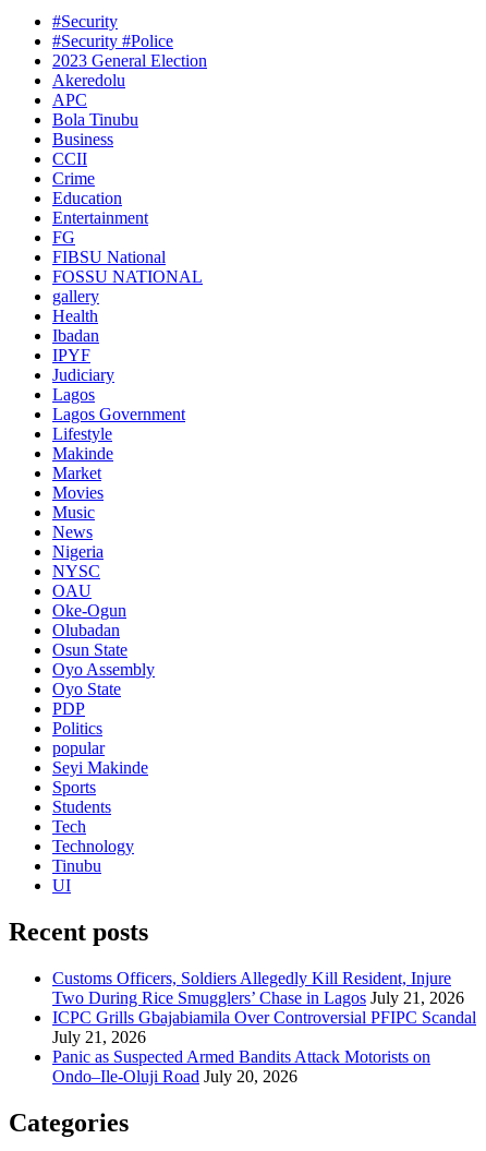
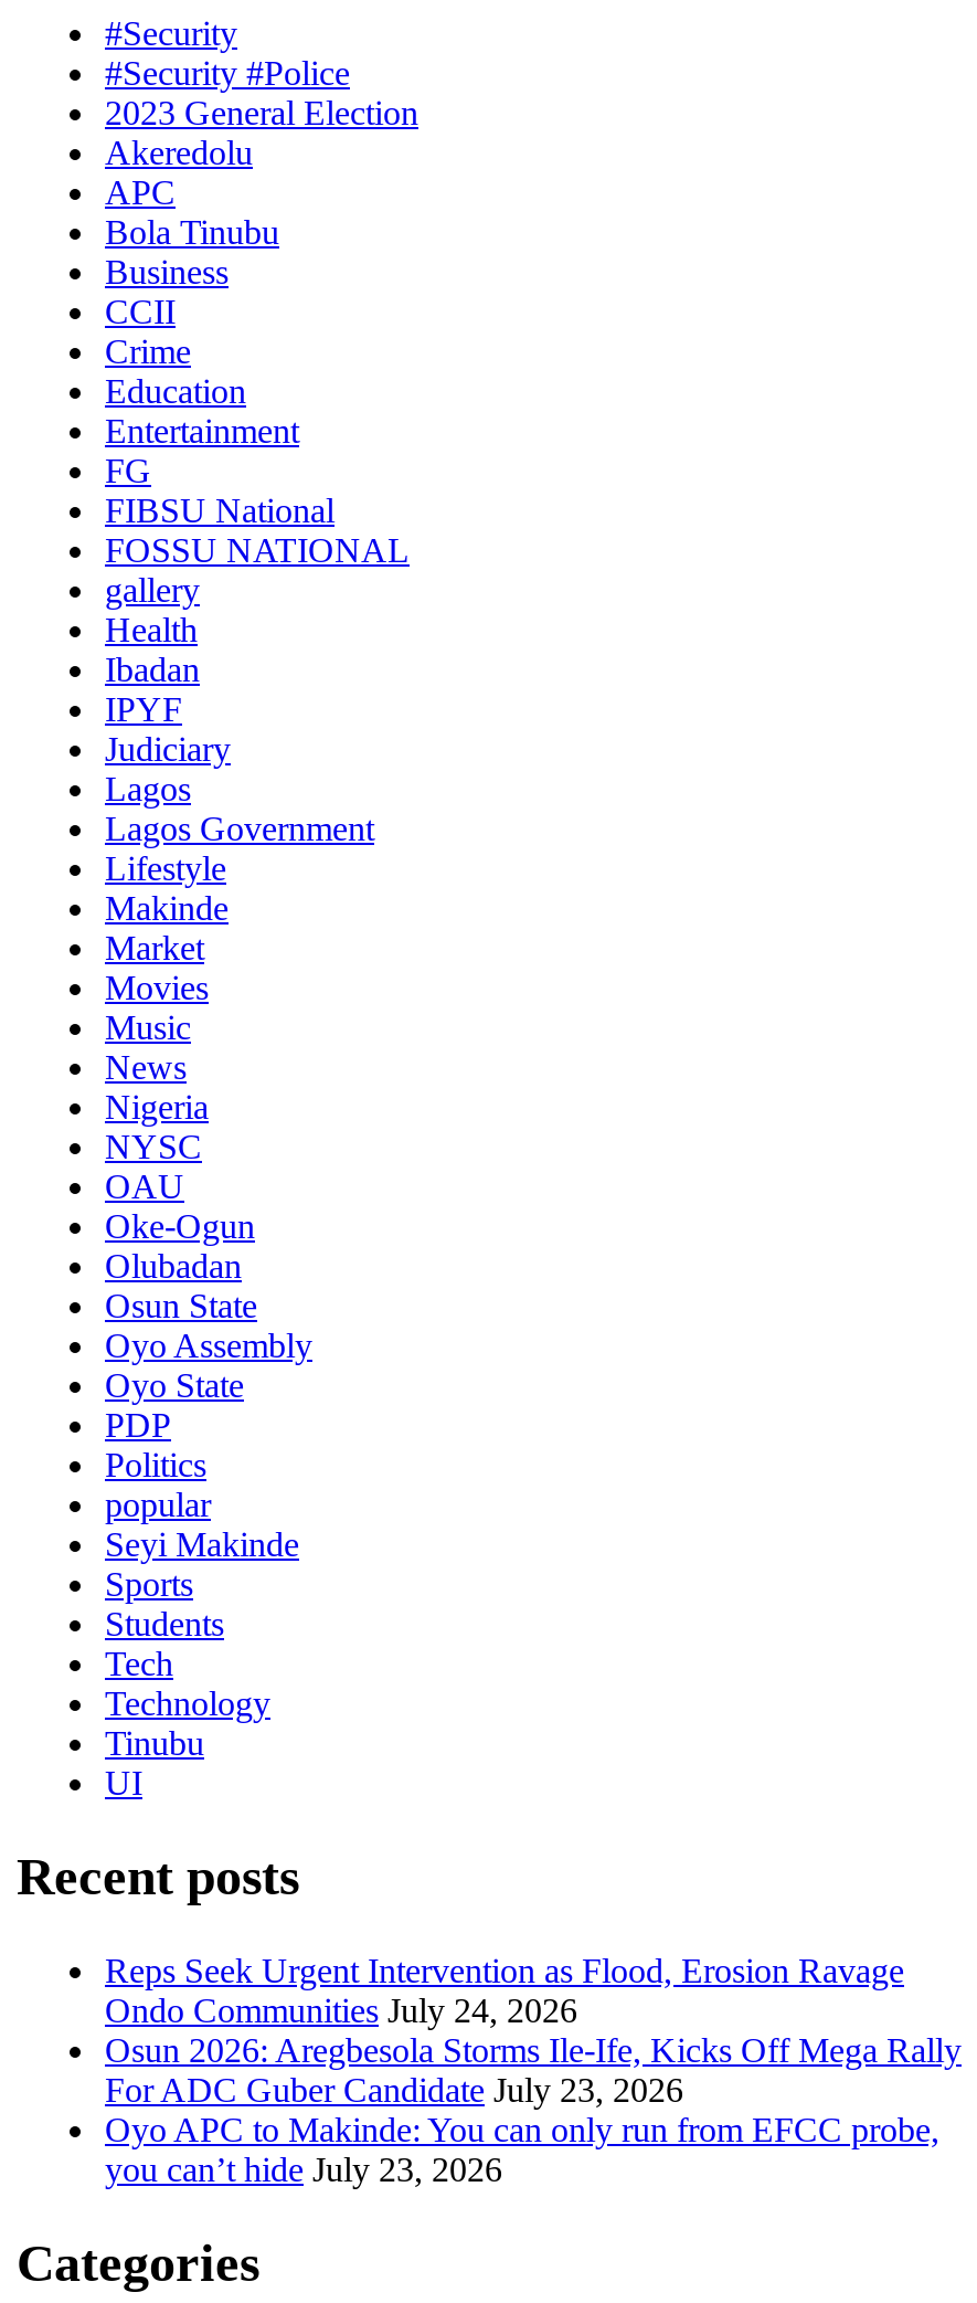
- Customs Officers, Soldiers Allegedly Kill Resident, Injure
- Two During Rice Smugglers’ Chase in Lagos July 21, 2026
- ICPC Grills Gbajabiamila Over Controversial PFIPC Scandal
- July 21, 2026
- Panic as Suspected Armed Bandits Attack Motorists on
- Ondo–Ile-Oluji Road July 20, 2026
+ Reps Seek Urgent Intervention as Flood, Erosion Ravage
+ Ondo Communities July 24, 2026
+ Osun 2026: Aregbesola Storms Ile-Ife, Kicks Off Mega Rally
+ For ADC Guber Candidate July 23, 2026
+ Oyo APC to Makinde: You can only run from EFCC probe,
+ you can’t hide July 23, 2026
